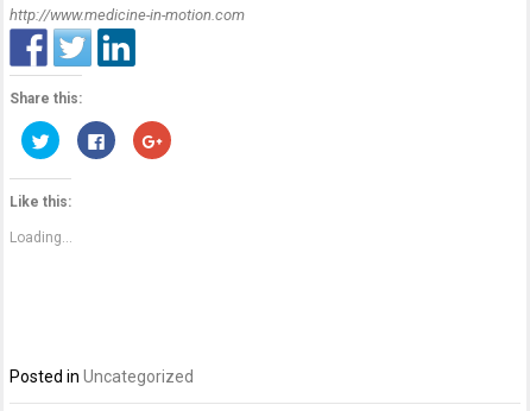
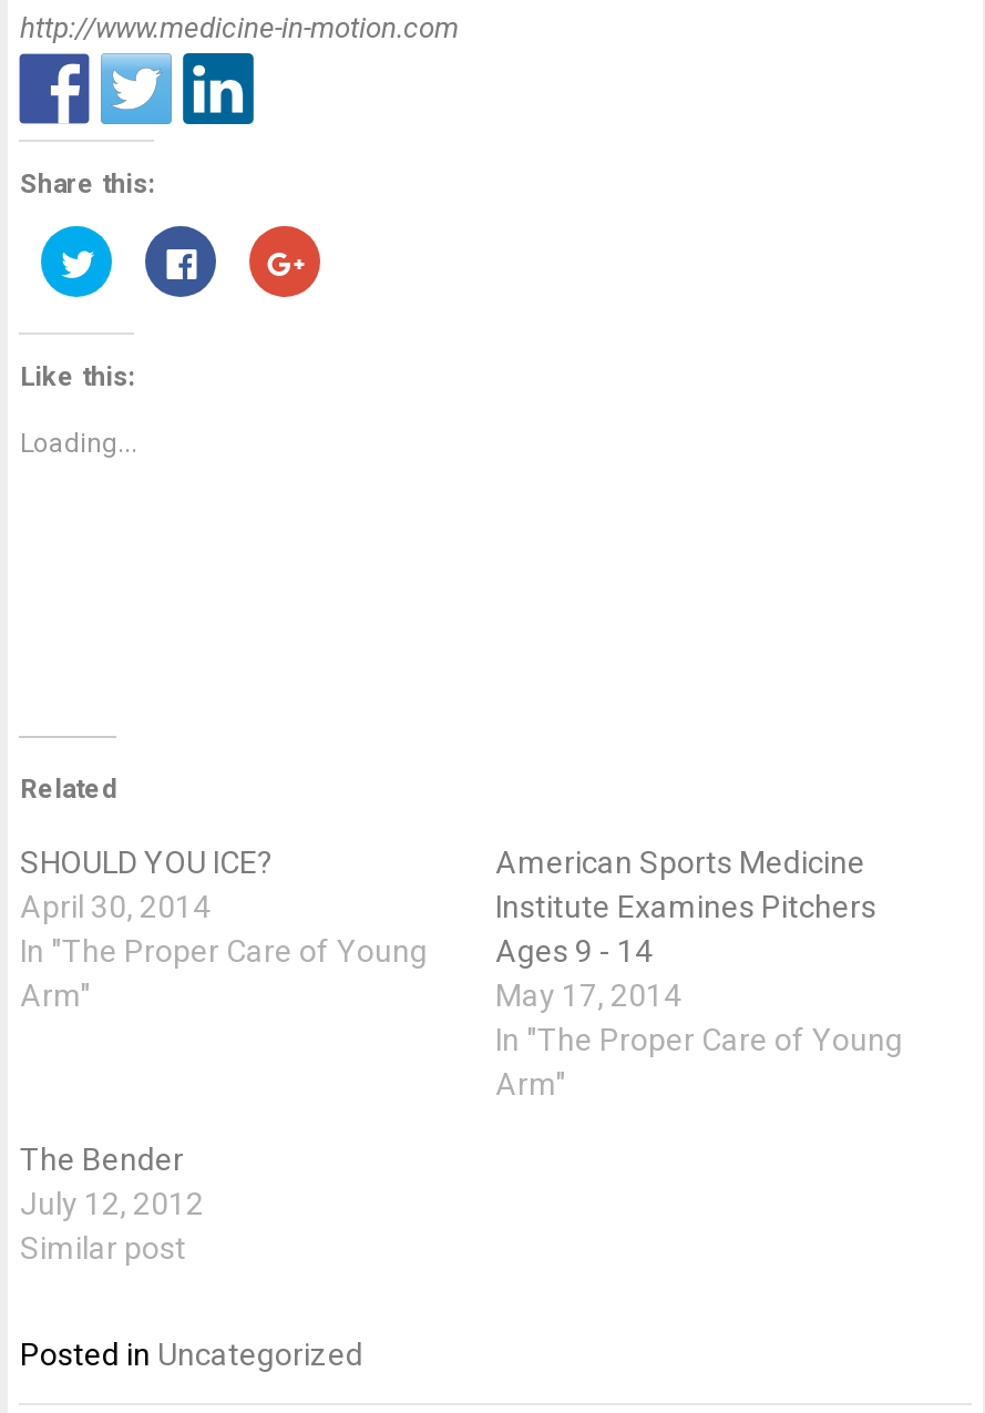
+ Related
+ SHOULD YOU ICE?
+ April 30, 2014
+ In "The Proper Care of Young
+ Arm"

+ American Sports Medicine
+ Institute Examines Pitchers
+ Ages 9 - 14
+ May 17, 2014
+ In "The Proper Care of Young
+ Arm"
+ The Bender
+ July 12, 2012
+ Similar post
